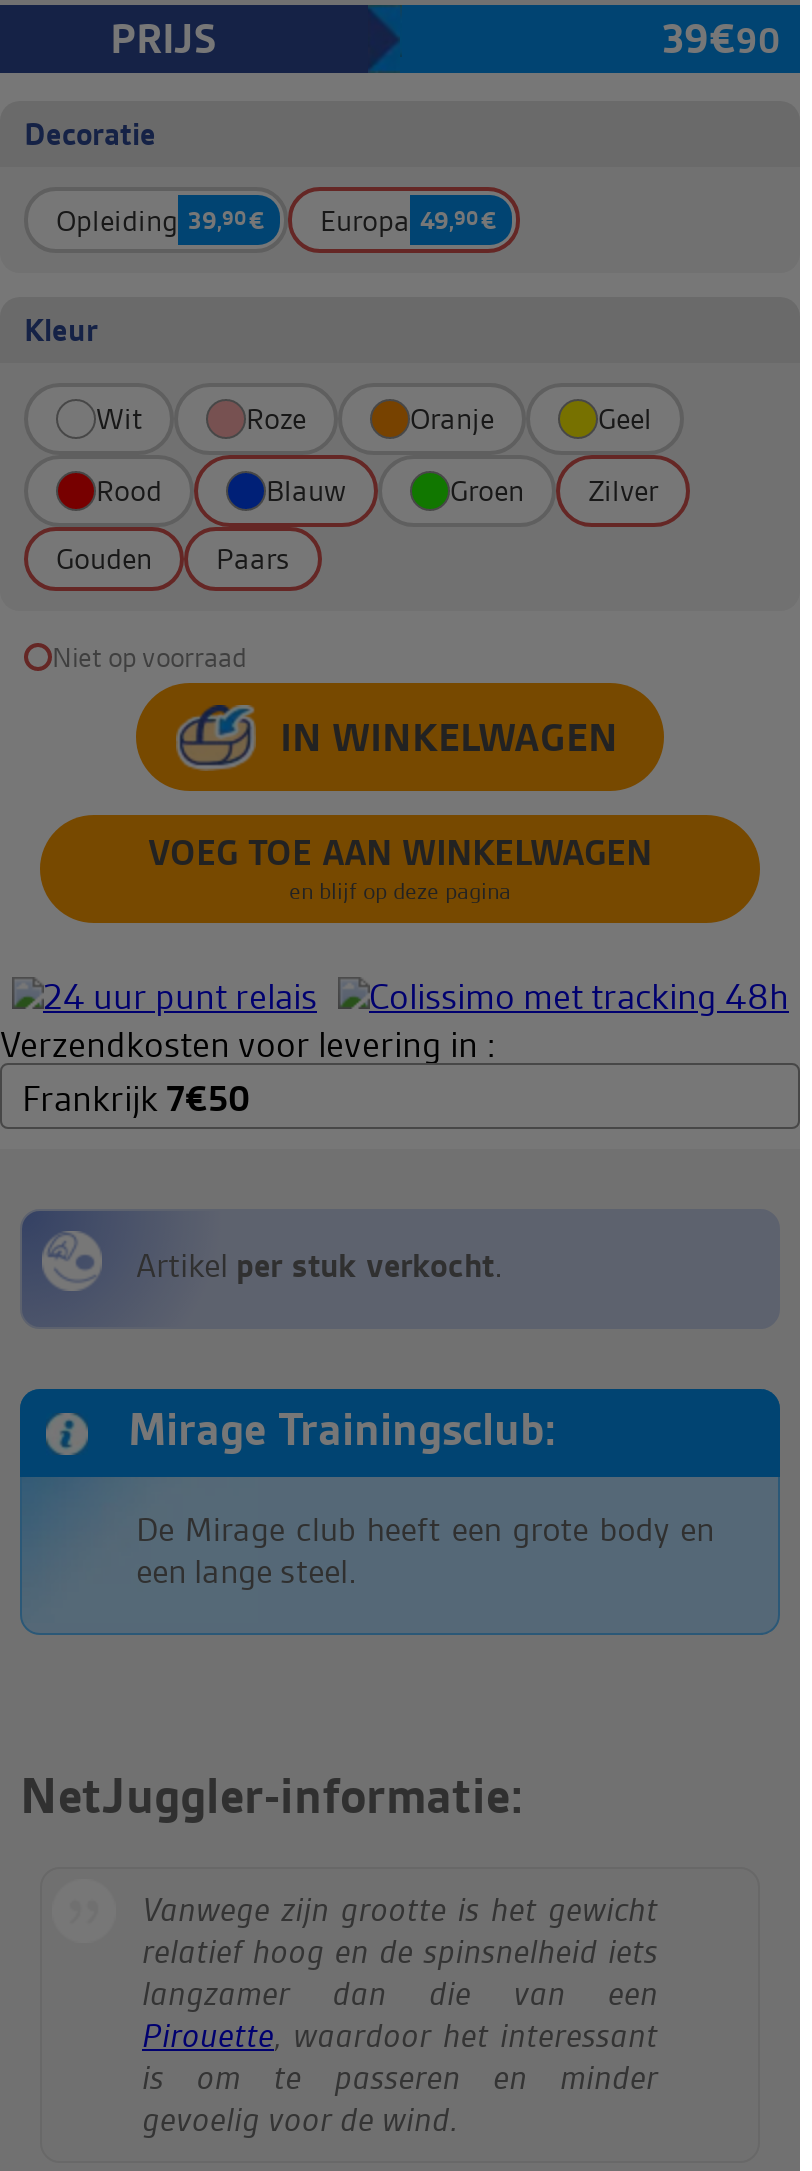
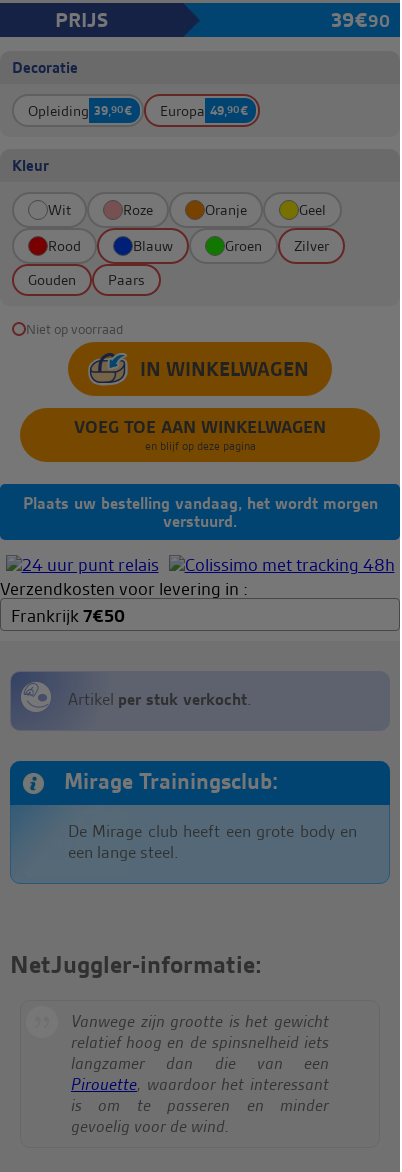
+ Plaats uw bestelling vandaag, het wordt morgen
+ verstuurd.
